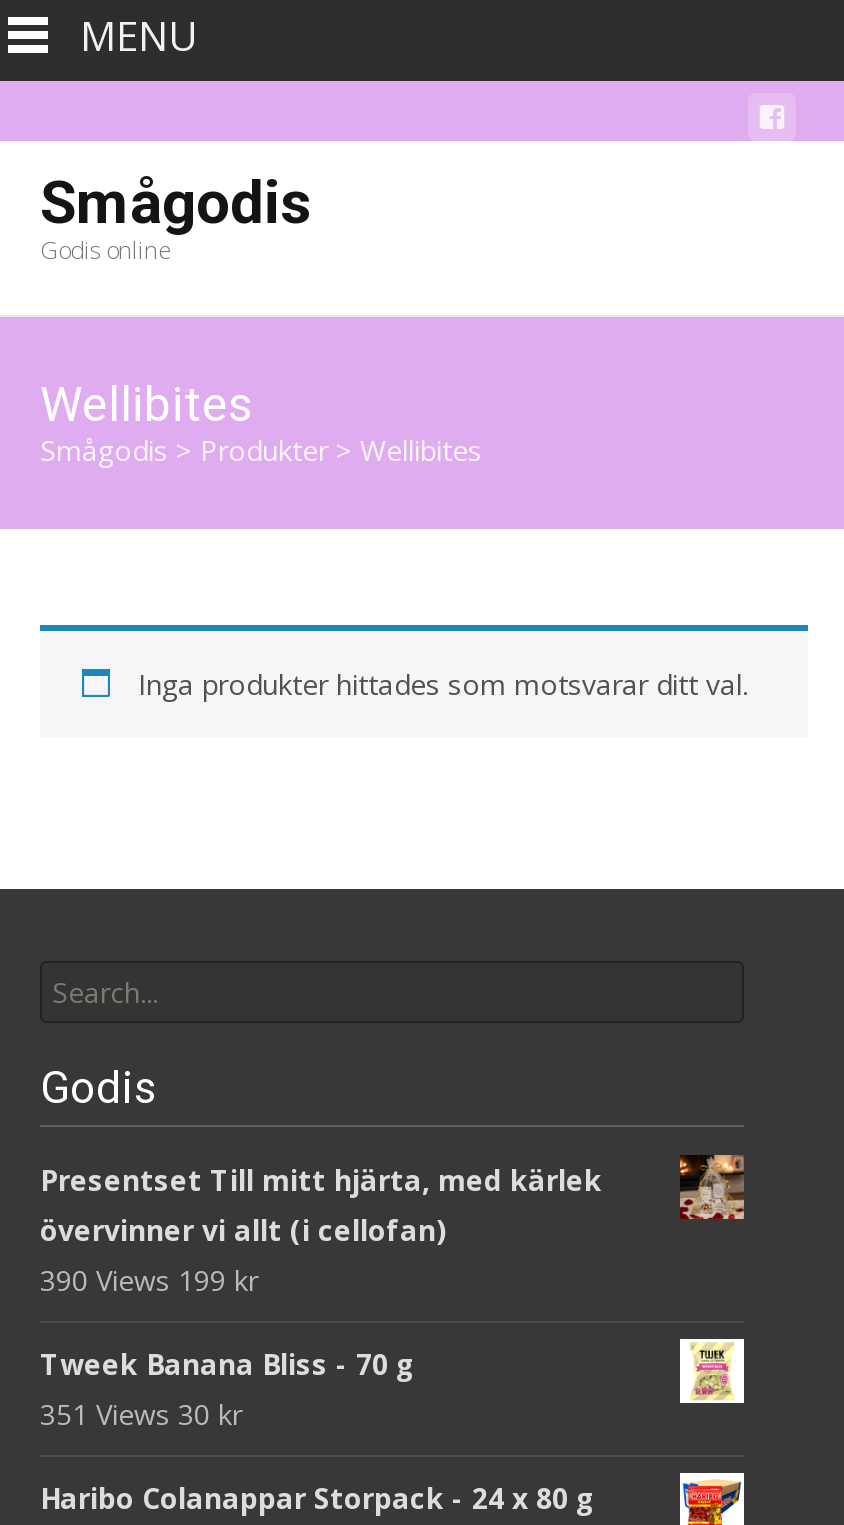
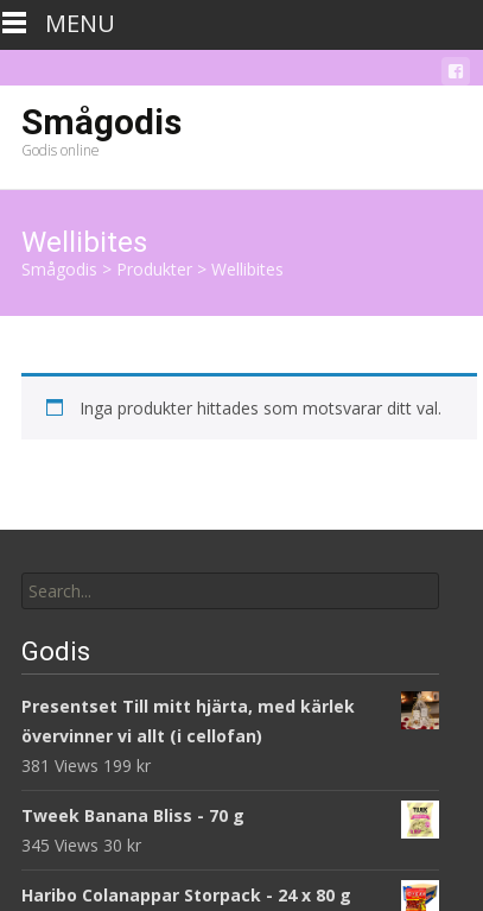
- 390 Views 199 kr
+ 381 Views 199 kr

- 351 Views 30 kr
+ 345 Views 30 kr
